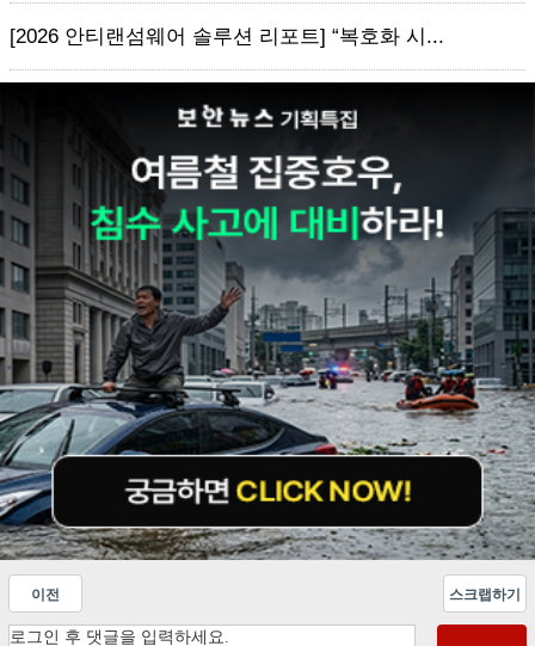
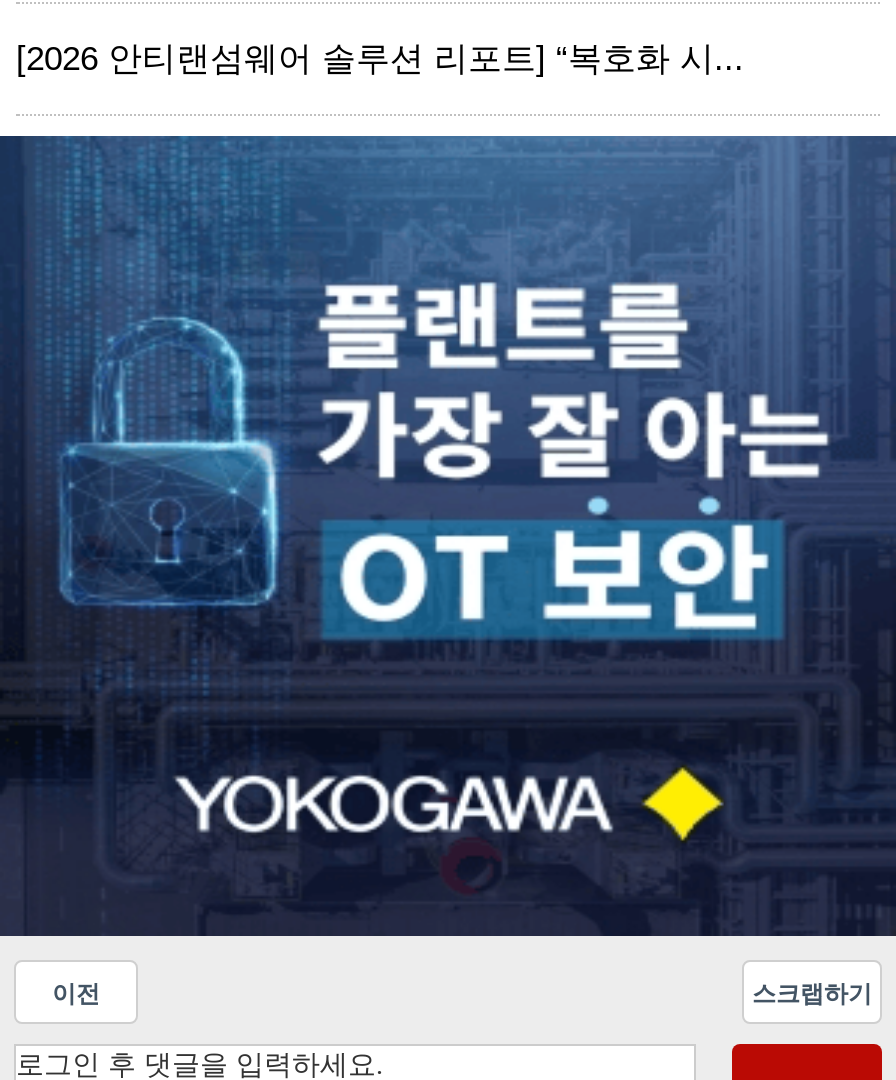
- [image]
+ [image]
